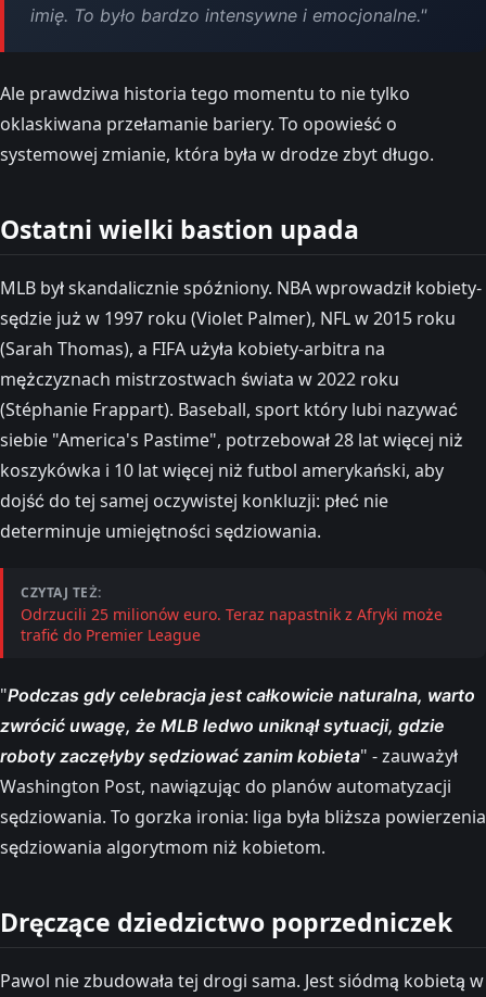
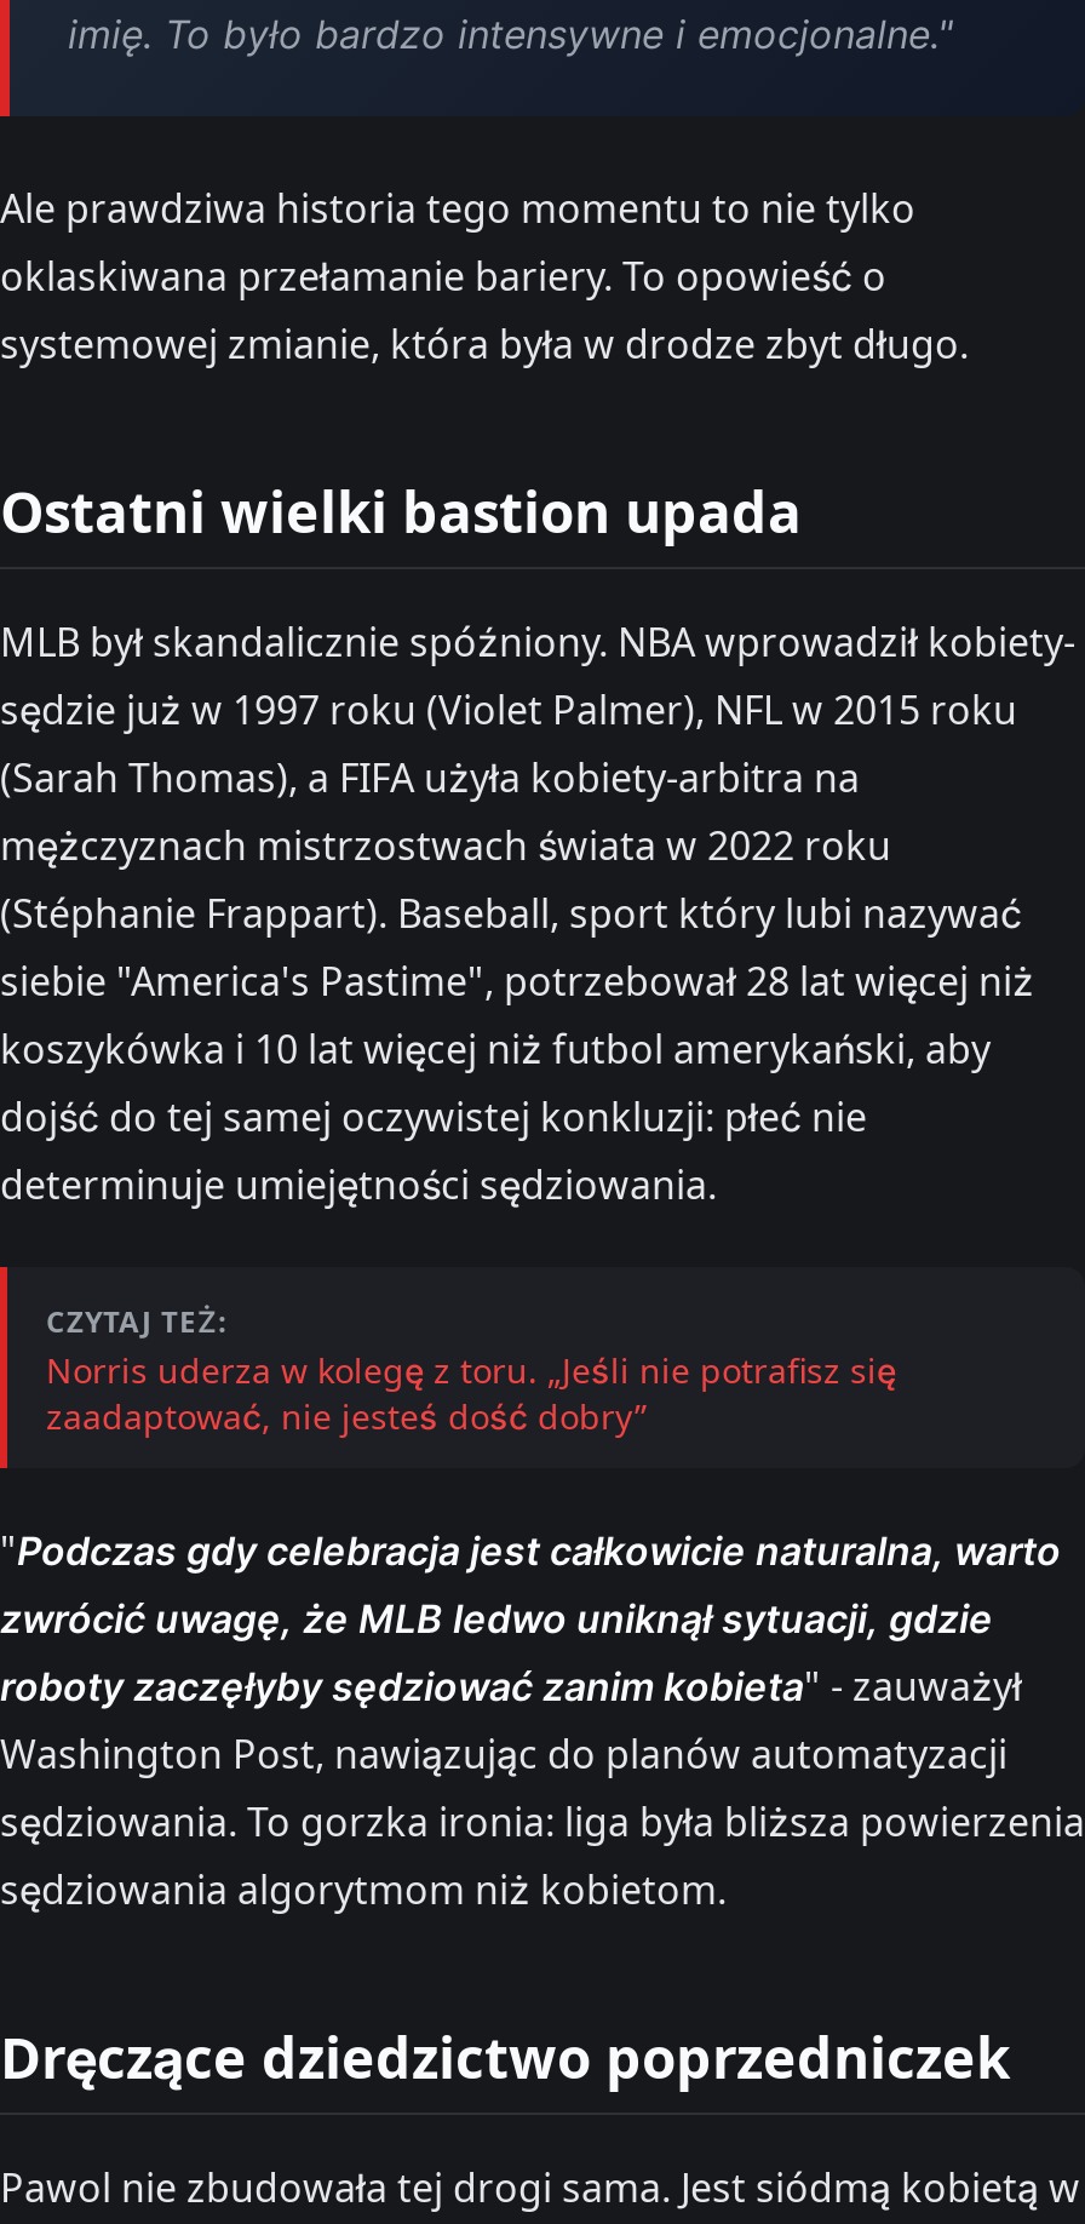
- Odrzucili 25 milionów euro. Teraz napastnik z Afryki może
- trafić do Premier League
+ Norris uderza w kolegę z toru. „Jeśli nie potrafisz się
+ zaadaptować, nie jesteś dość dobry”
